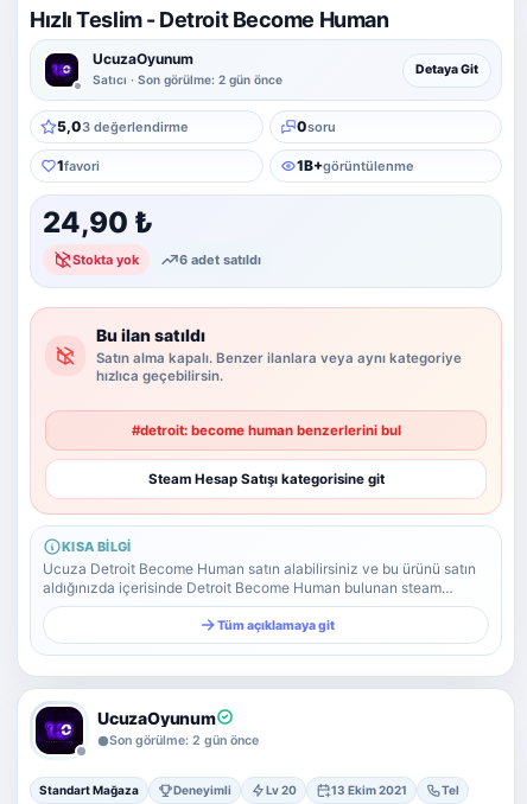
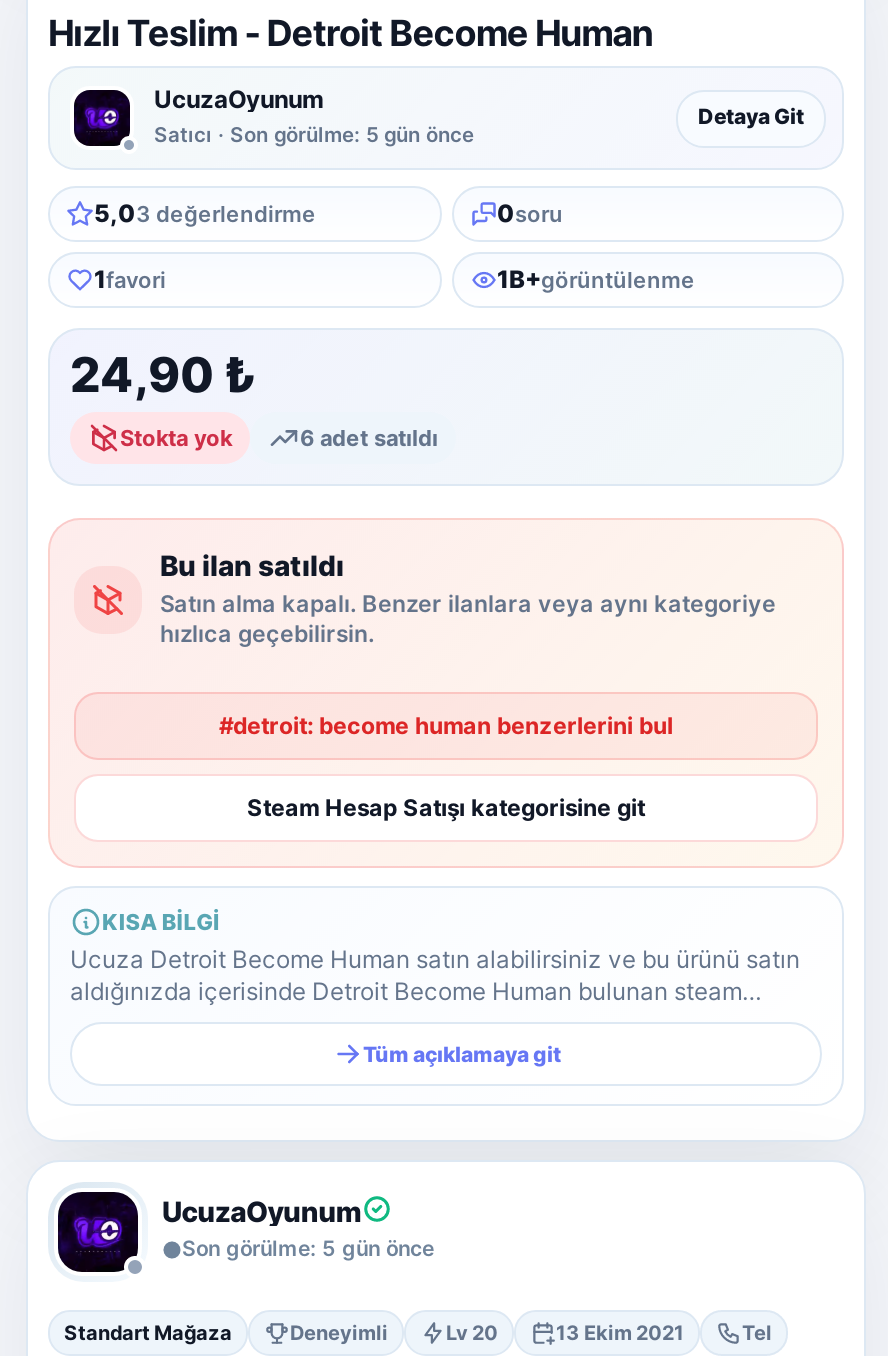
- Satıcı · Son görülme: 2 gün önce
+ Satıcı · Son görülme: 5 gün önce

- Son görülme: 2 gün önce
+ Son görülme: 5 gün önce
